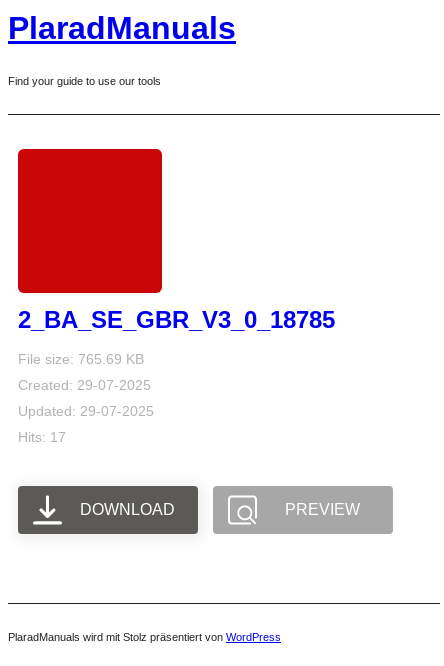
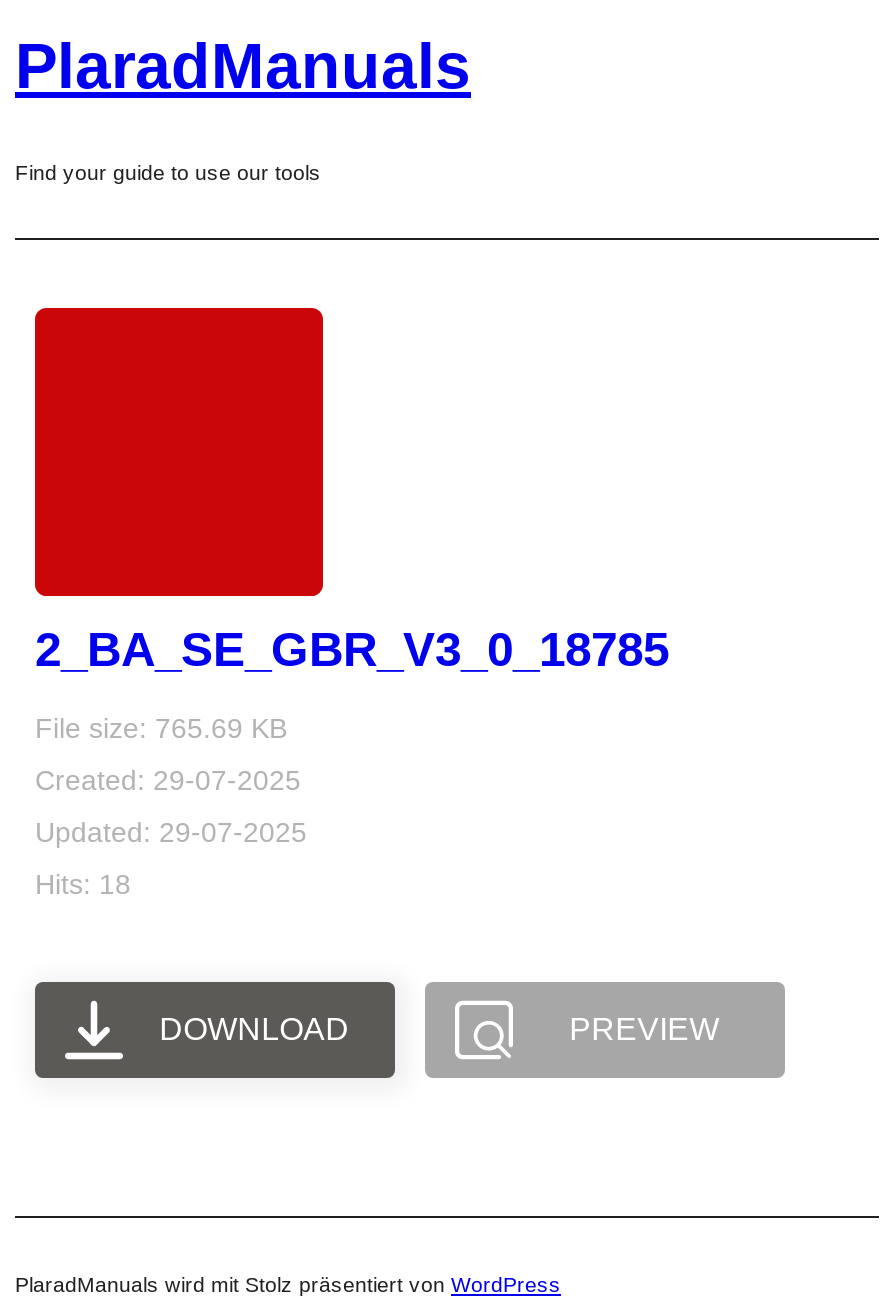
- Hits: 17
+ Hits: 18
